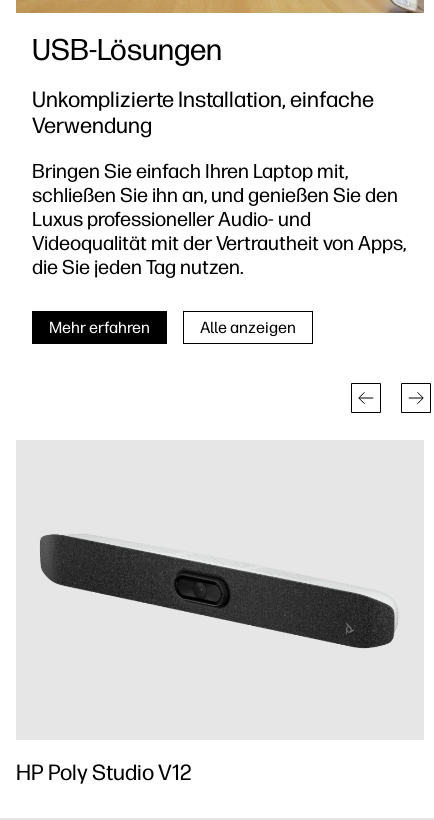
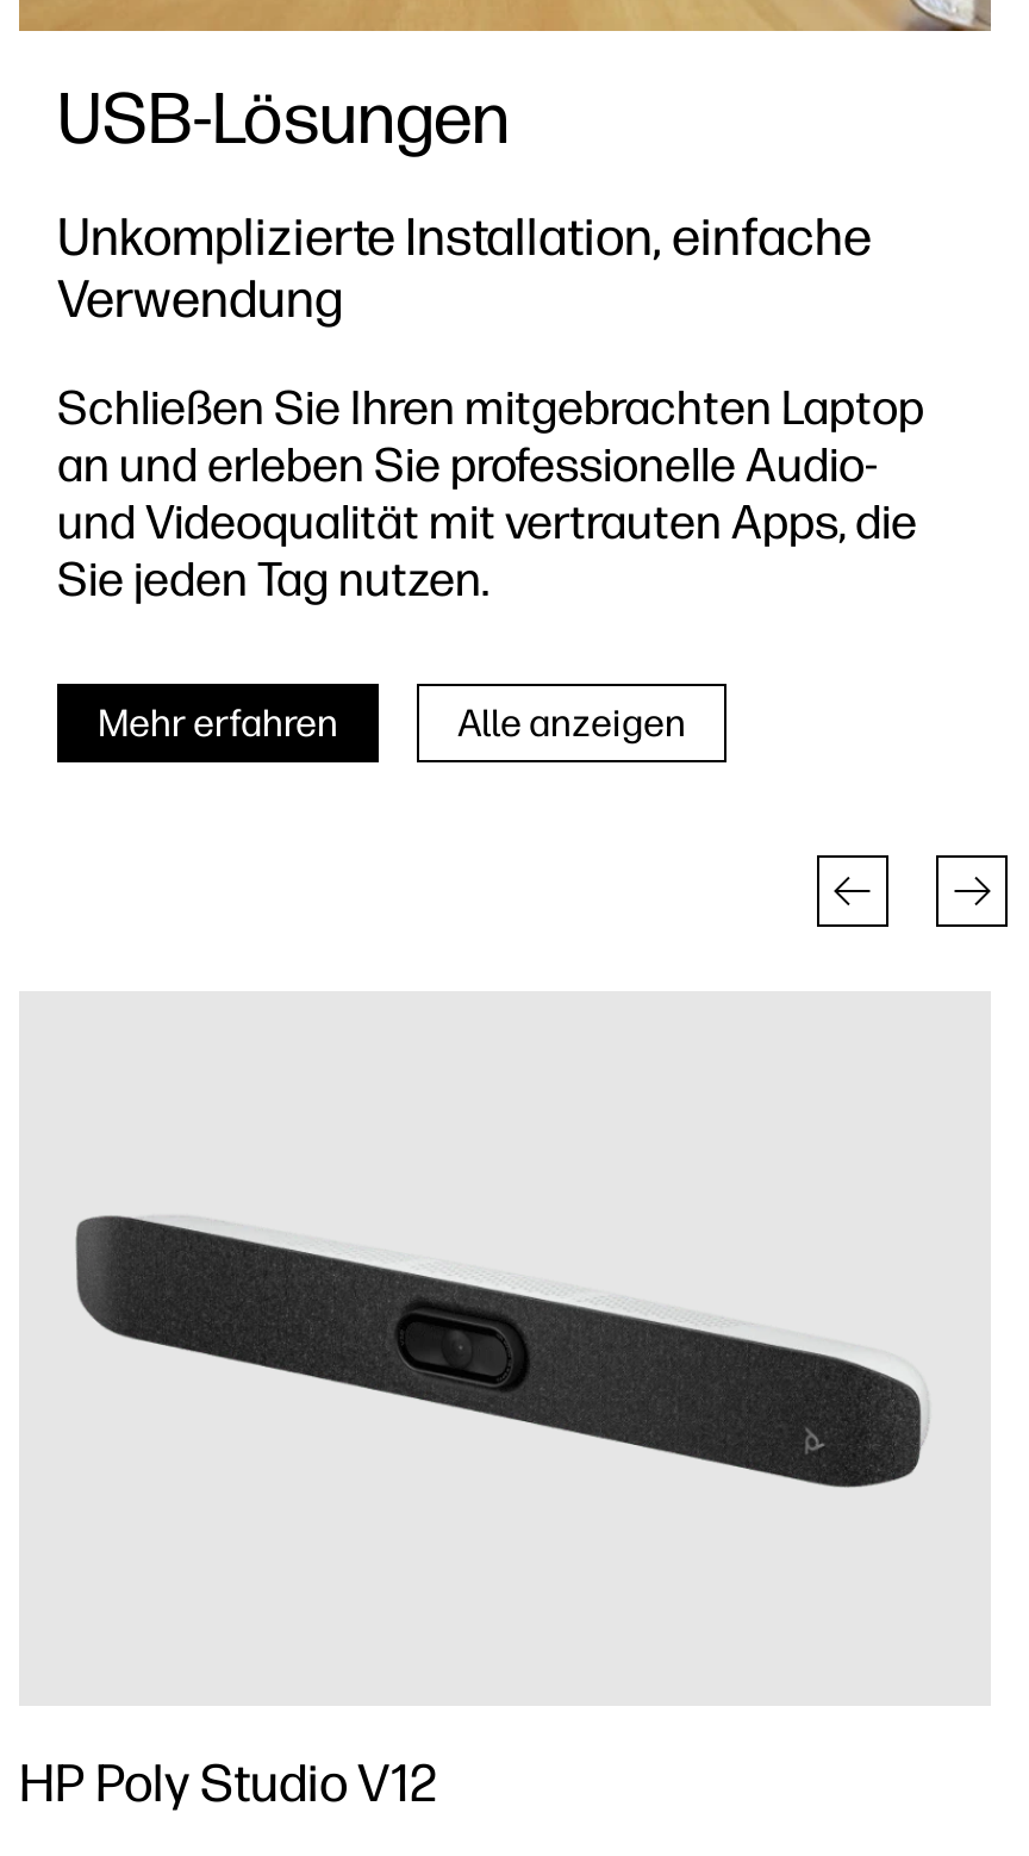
- Bringen Sie einfach Ihren Laptop mit,
- schließen Sie ihn an, und genießen Sie den
- Luxus professioneller Audio- und
- Videoqualität mit der Vertrautheit von Apps,
- die Sie jeden Tag nutzen.
+ Schließen Sie Ihren mitgebrachten Laptop
+ an und erleben Sie professionelle Audio-
+ und Videoqualität mit vertrauten Apps, die
+ Sie jeden Tag nutzen.
